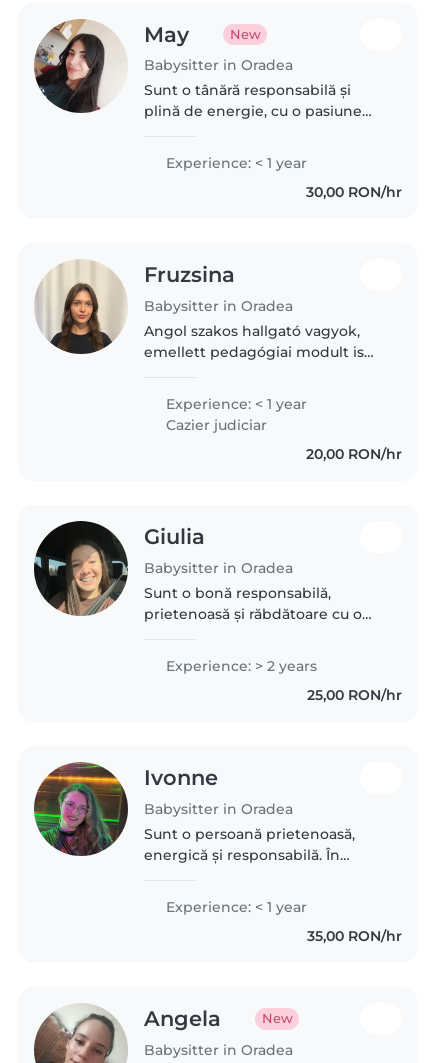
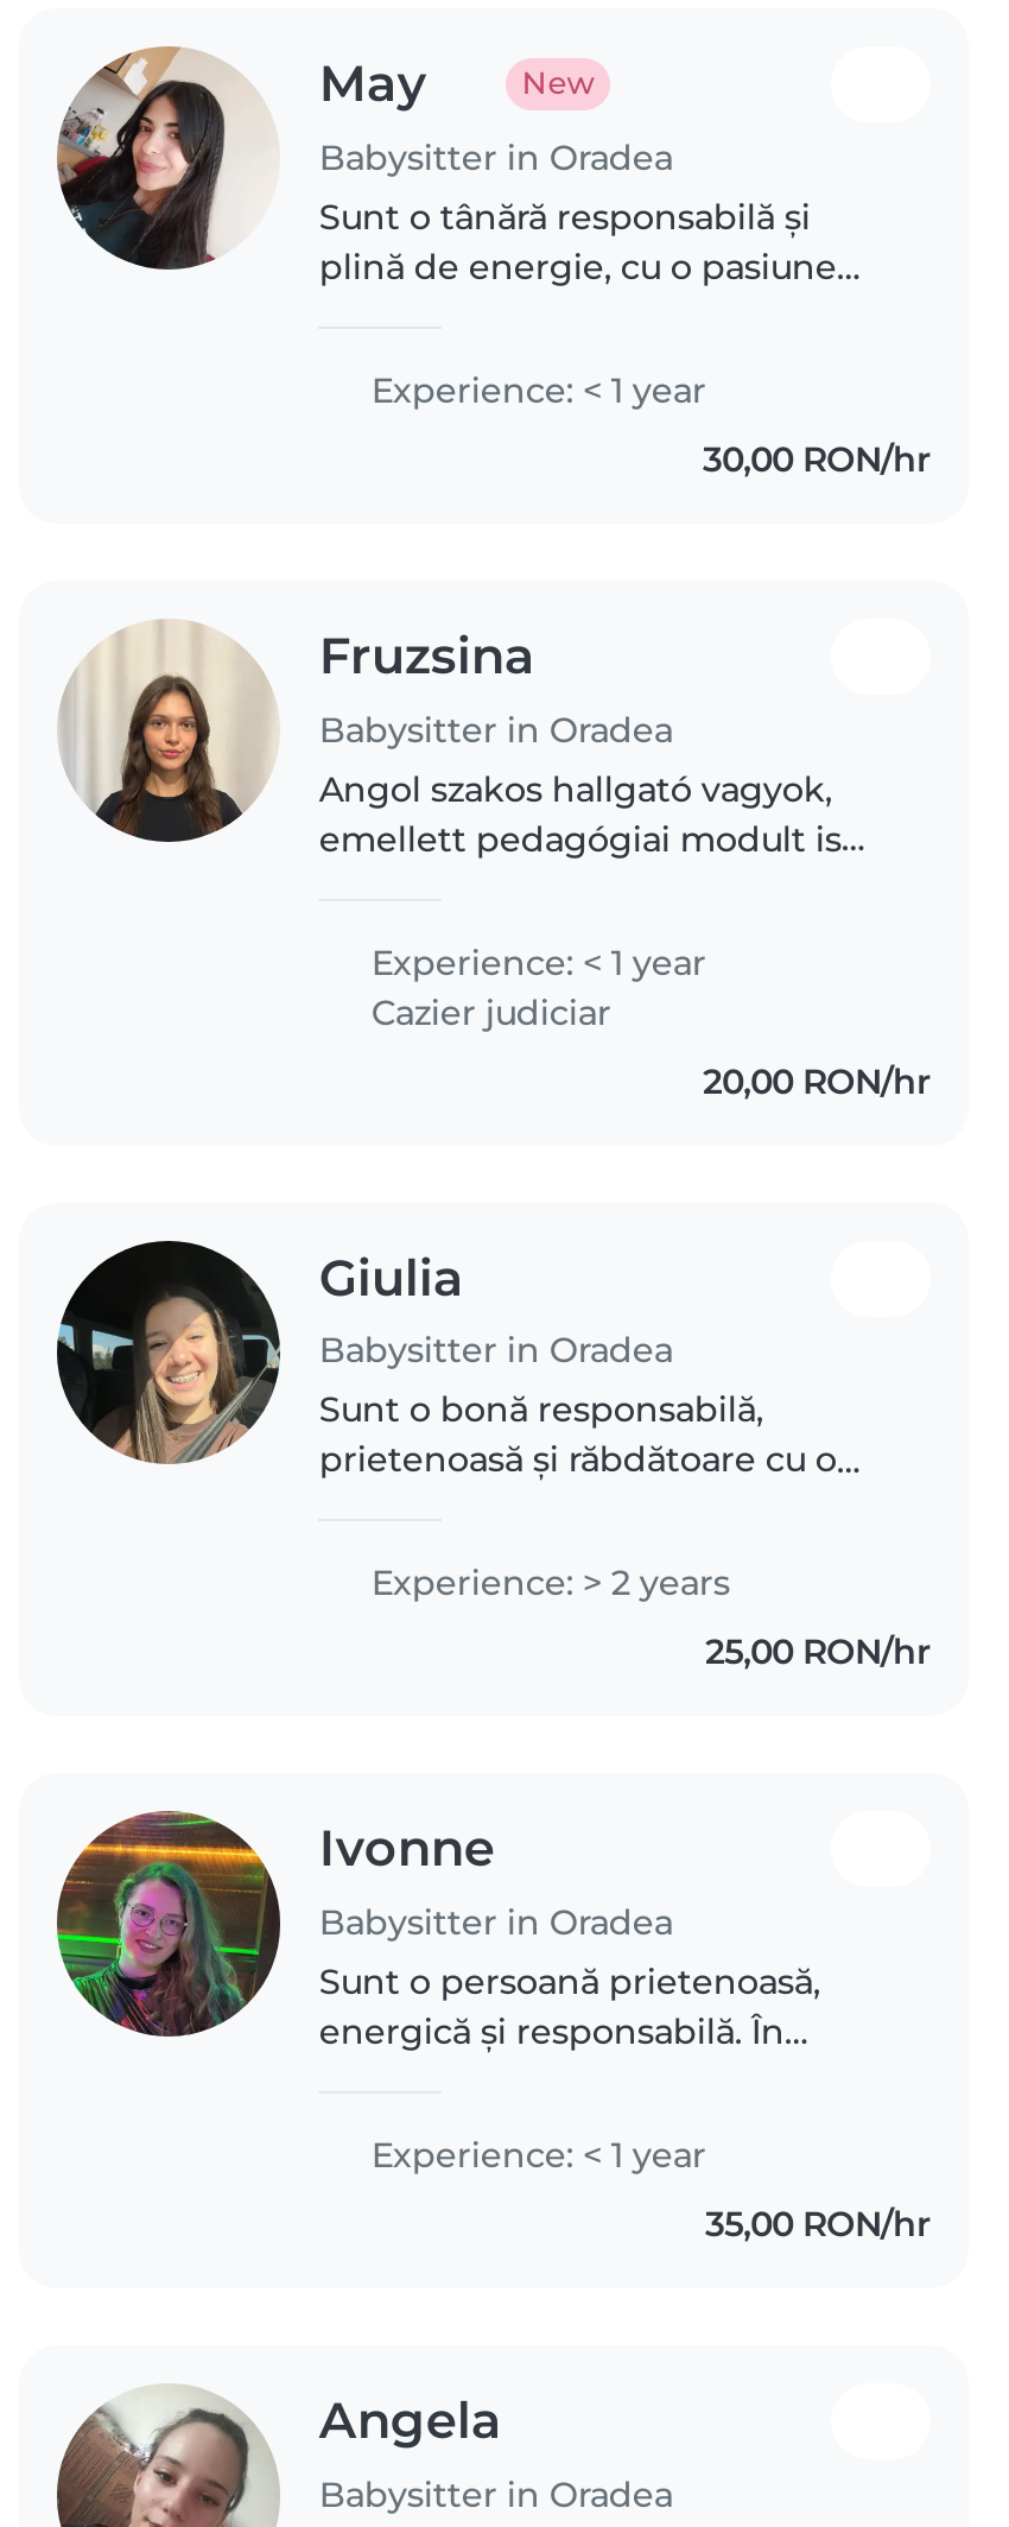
- New
